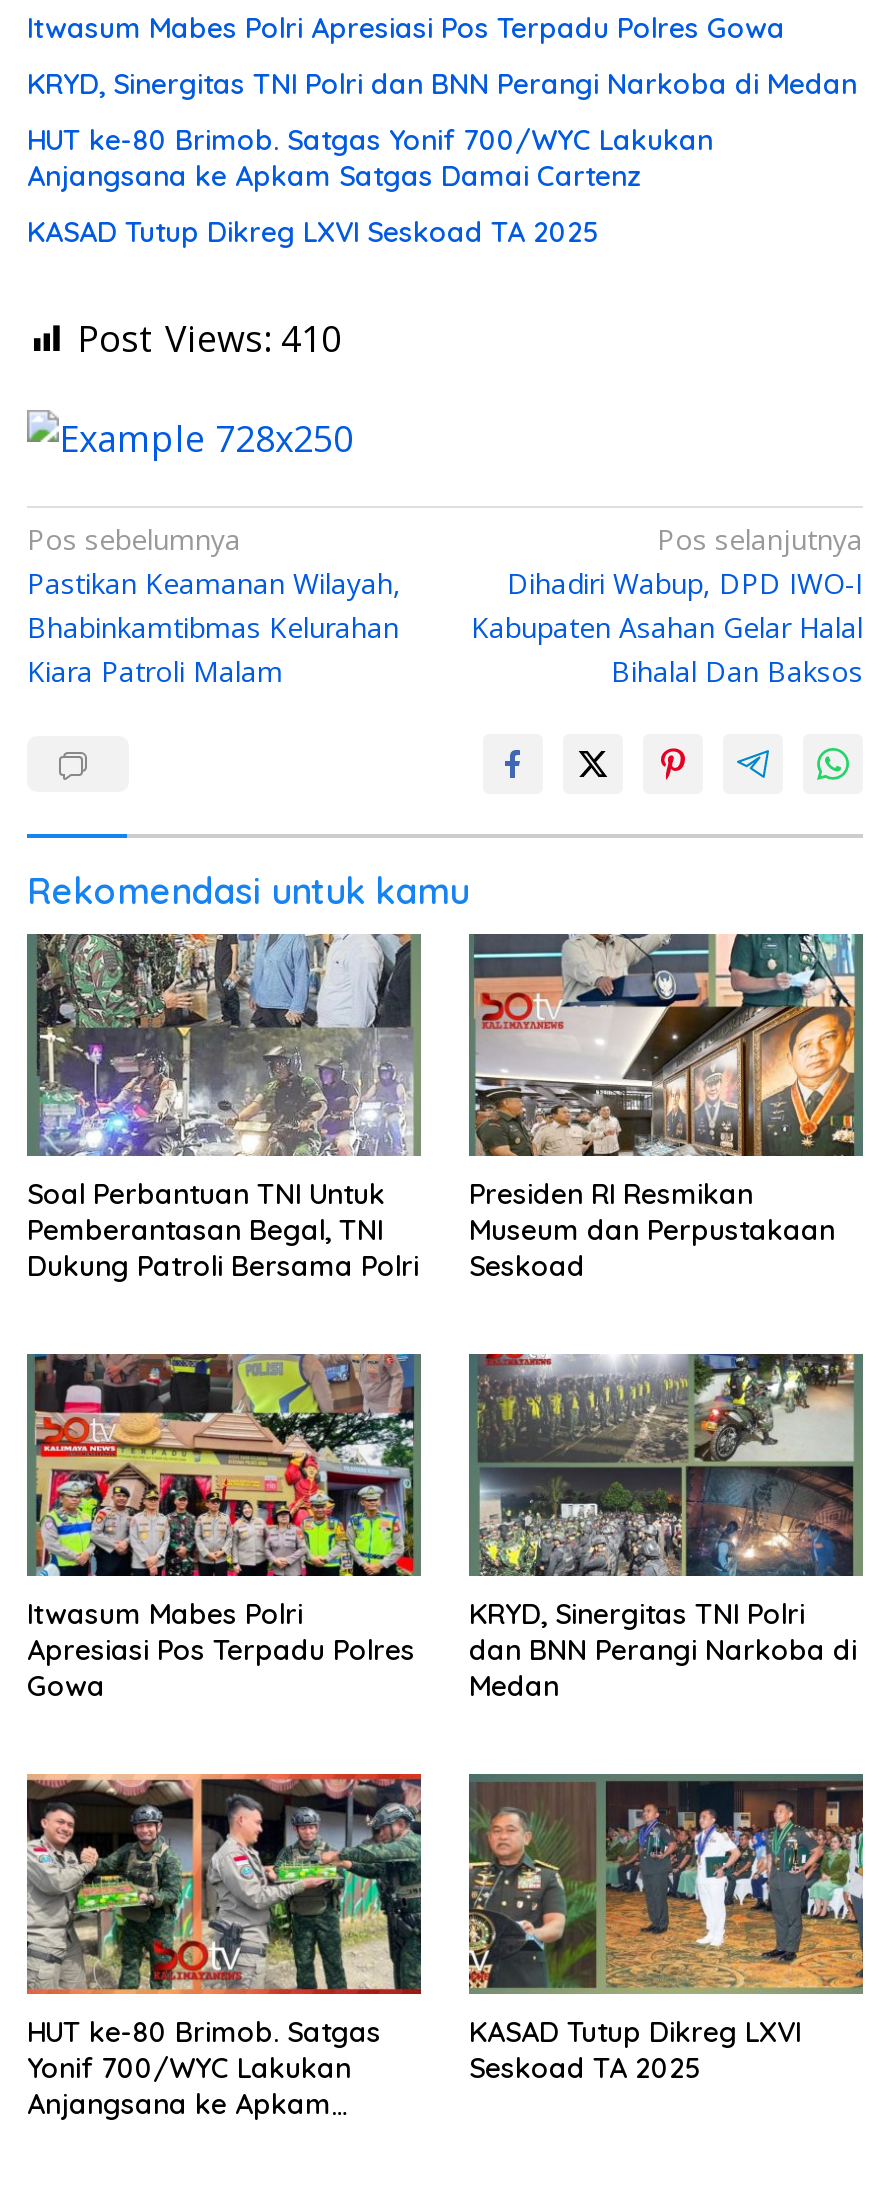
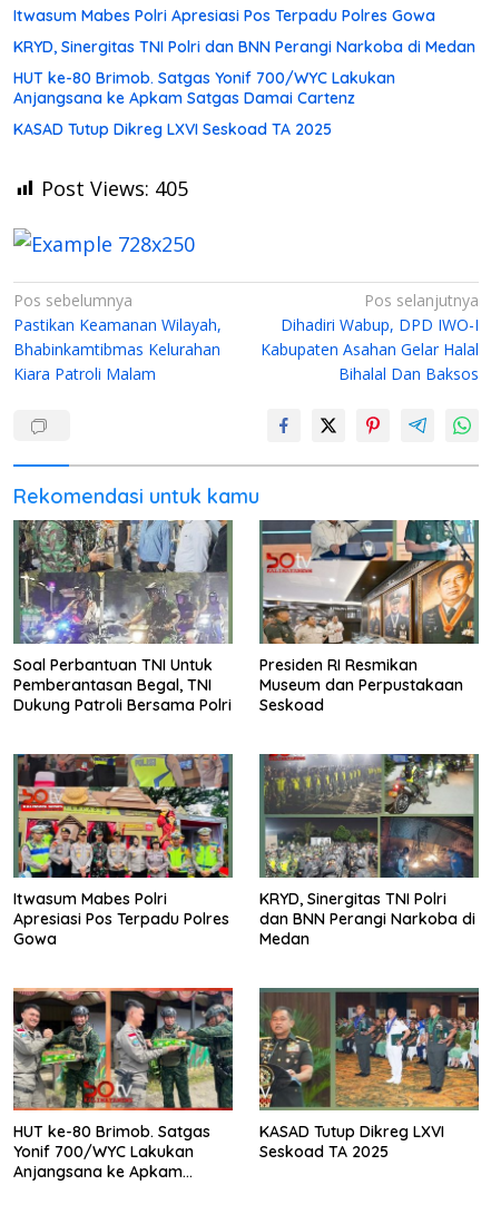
- Post Views: 410
+ Post Views: 405
